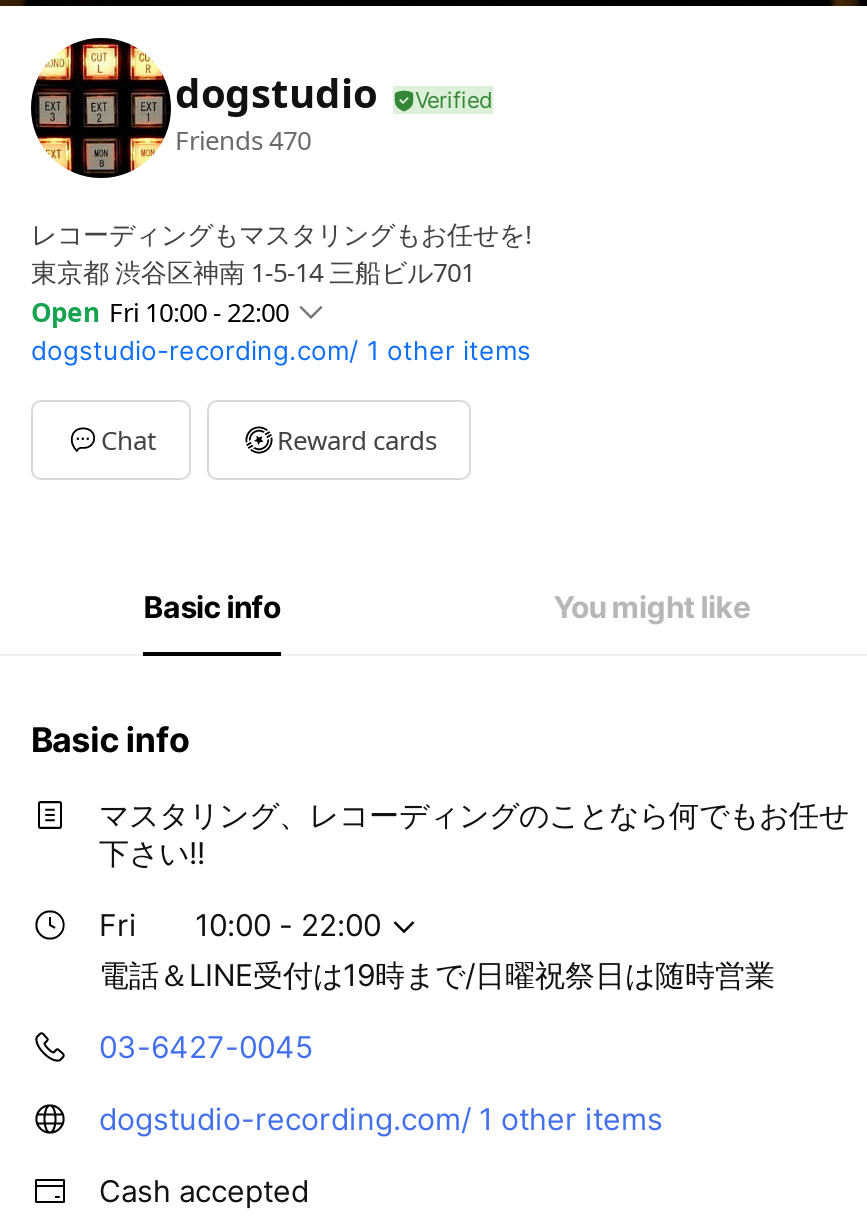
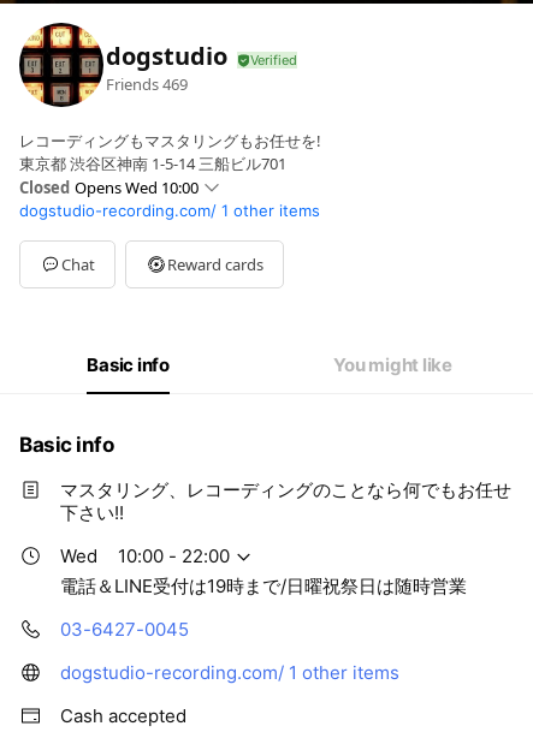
- Friends 470
+ Friends 469

- Open Fri 10:00 - 22:00
+ Closed Opens Wed 10:00

- Fri
+ Wed
